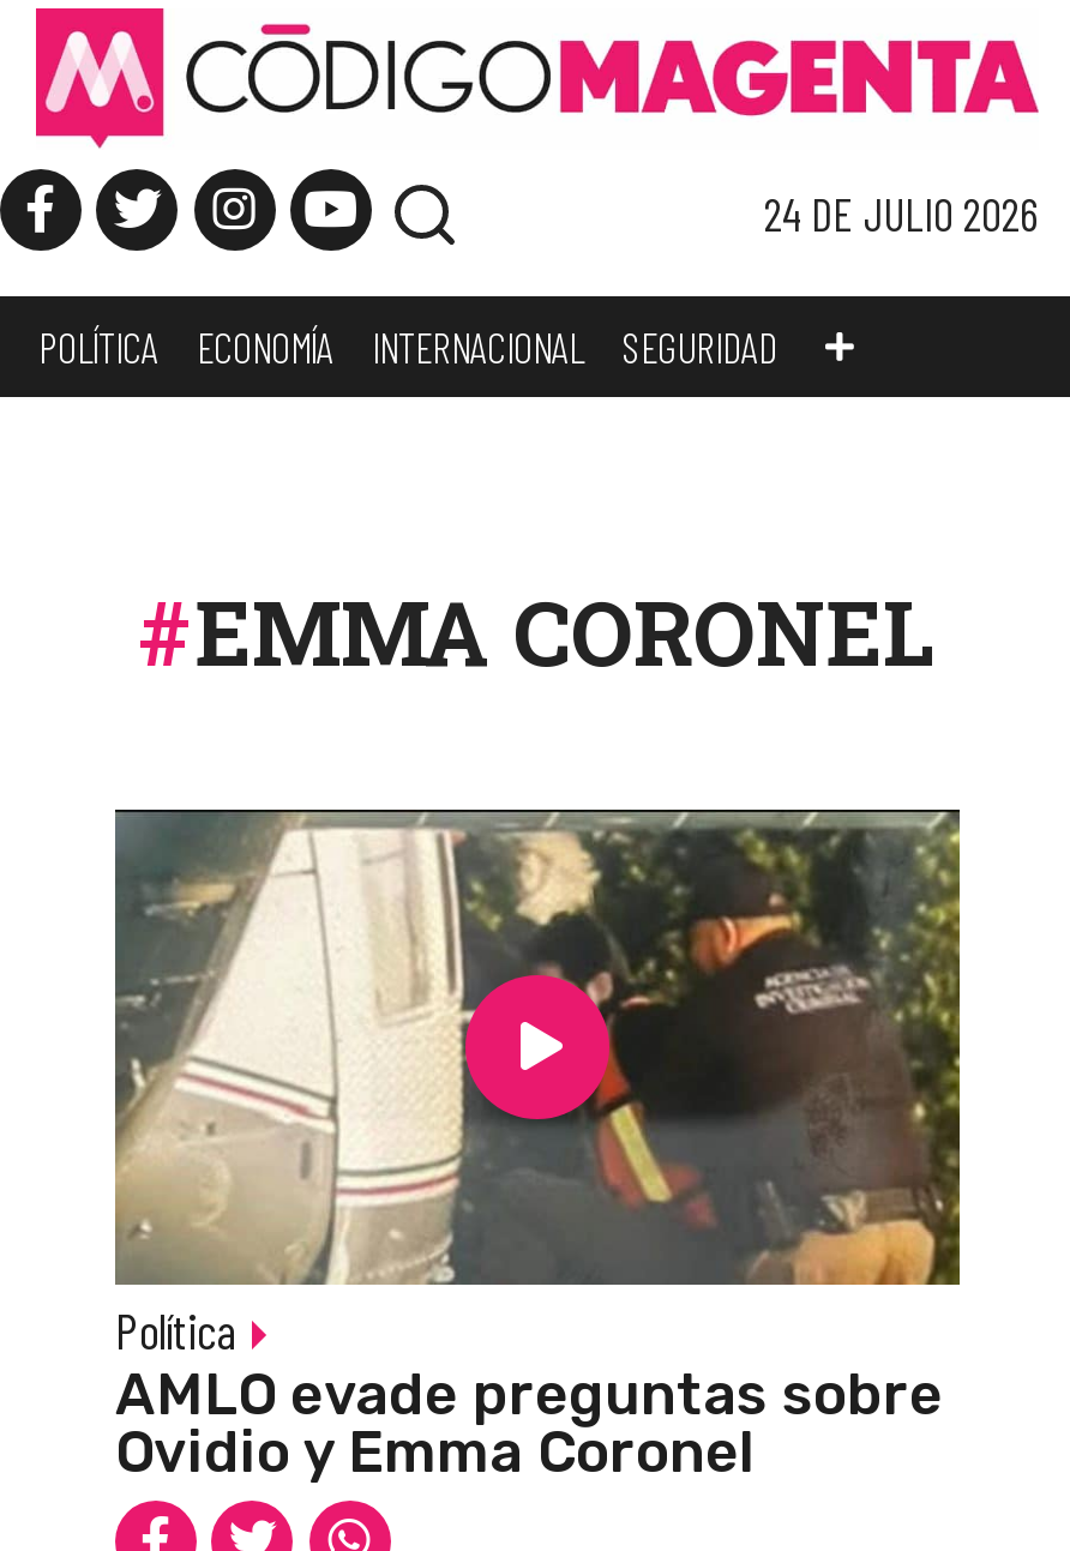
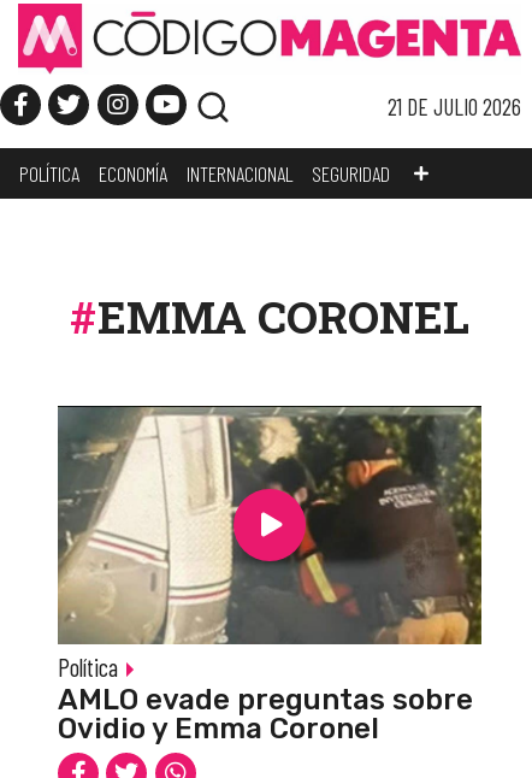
- 24 DE JULIO 2026
+ 21 DE JULIO 2026
